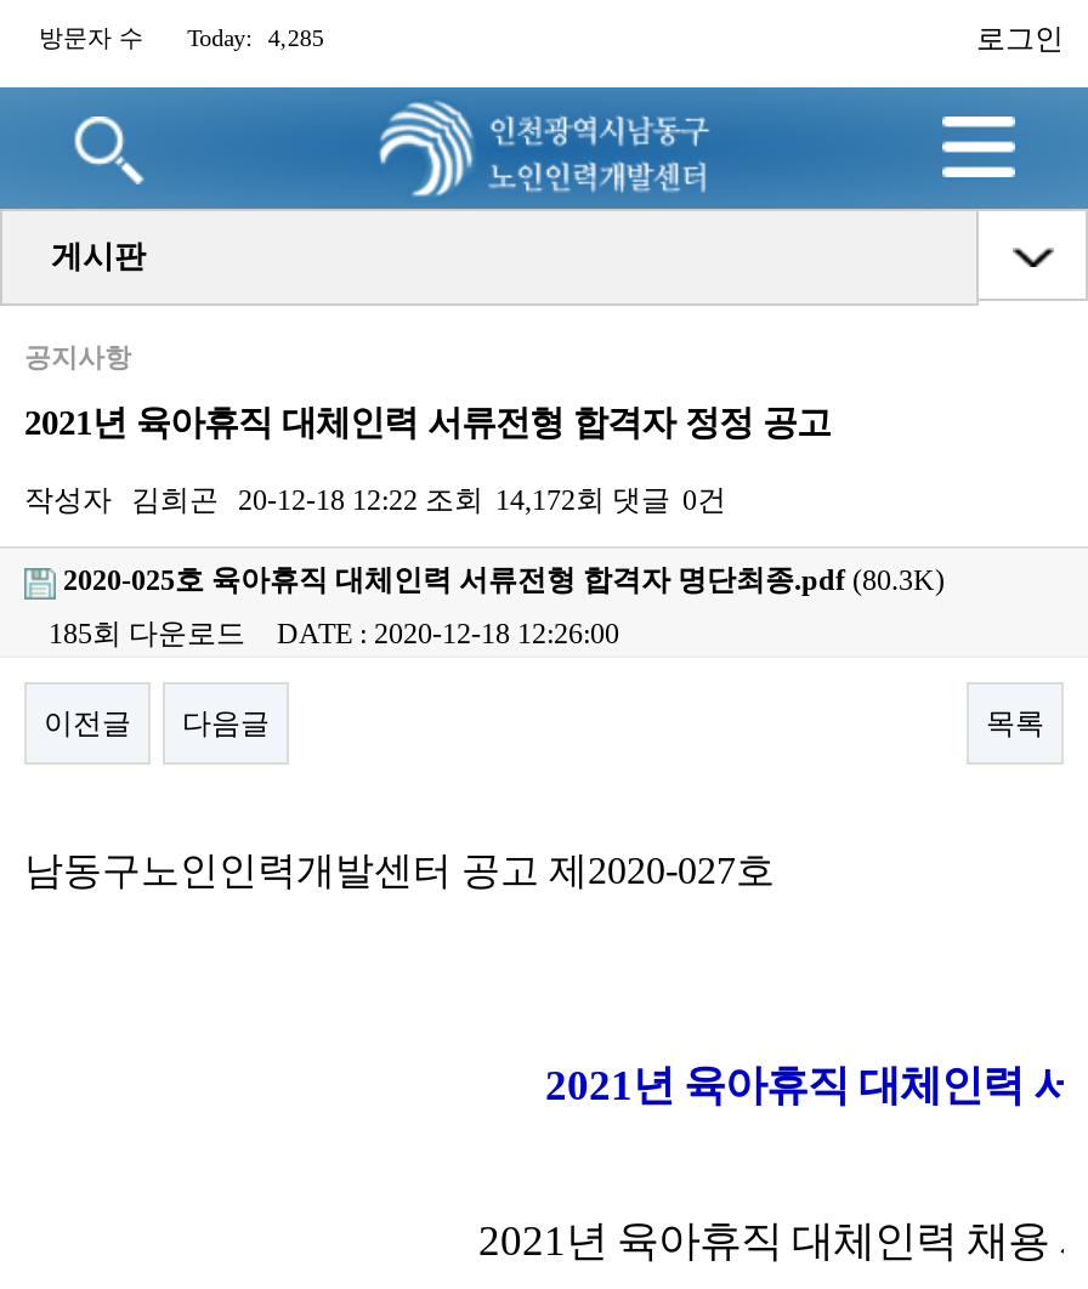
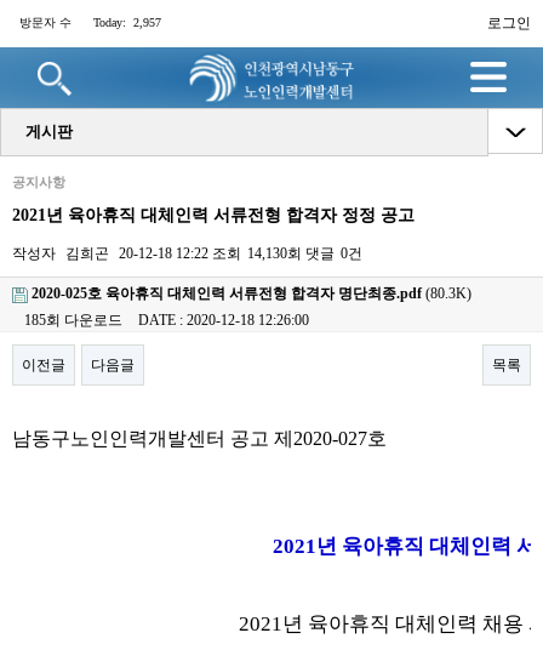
- 방문자 수 Today: 4,285
+ 방문자 수 Today: 2,957

- 작성자 김희곤 20-12-18 12:22 조회 14,172회 댓글 0건
+ 작성자 김희곤 20-12-18 12:22 조회 14,130회 댓글 0건
